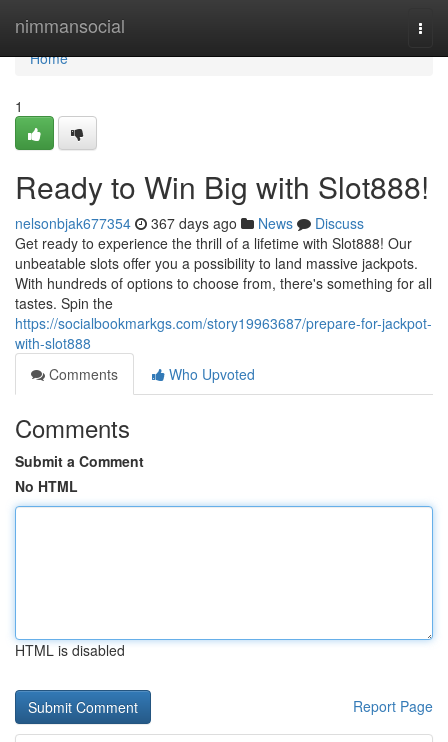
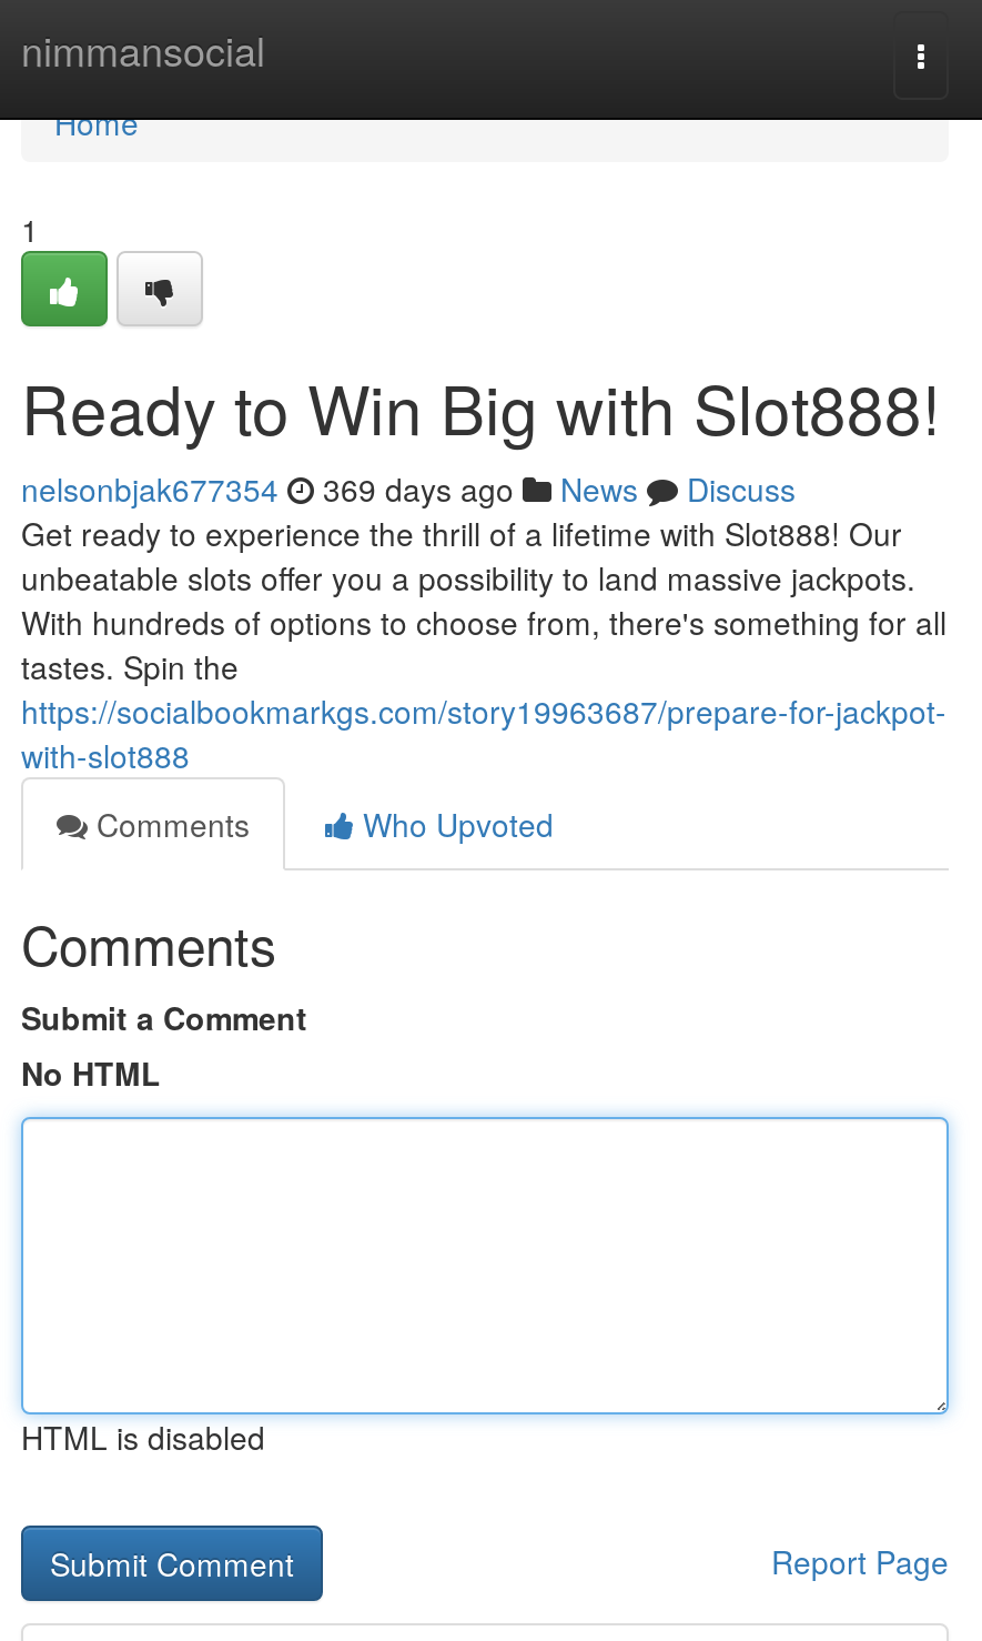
- nelsonbjak677354 367 days ago News Discuss
+ nelsonbjak677354 369 days ago News Discuss
